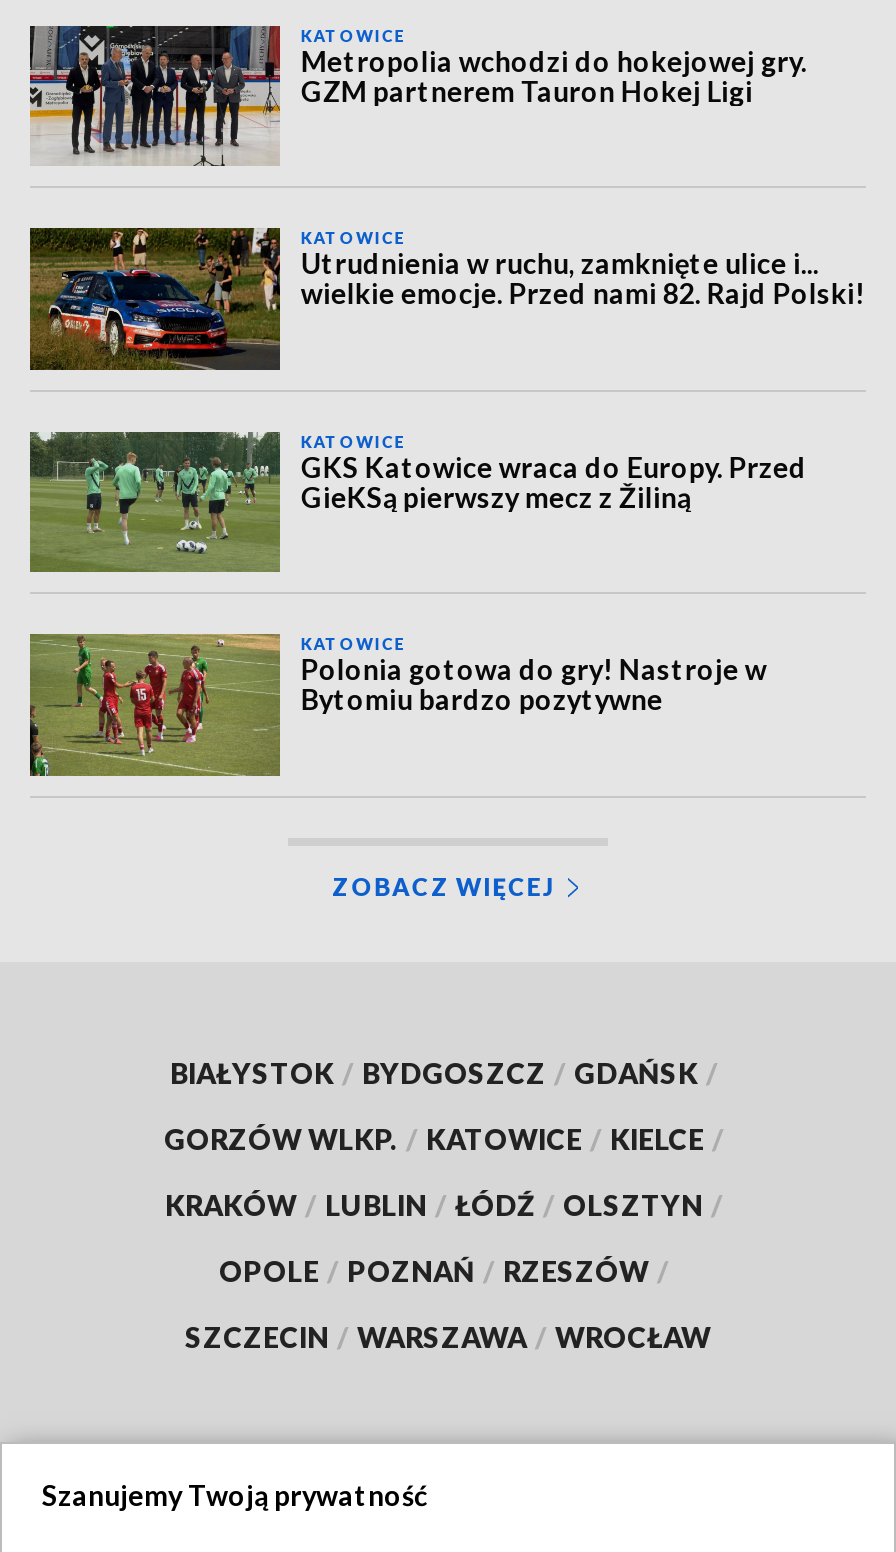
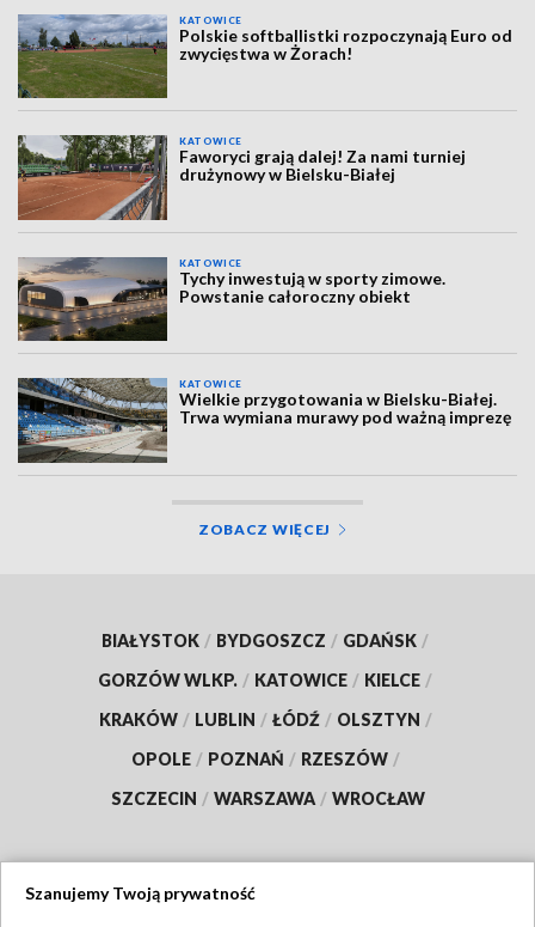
- [image]
- Metropolia wchodzi do hokejowej gry.
- GZM partnerem Tauron Hokej Ligi
+ [image]
+ Polskie softballistki rozpoczynają Euro od
+ zwycięstwa w Żorach!

- [image]
- Utrudnienia w ruchu, zamknięte ulice i...
- wielkie emocje. Przed nami 82. Rajd Polski!
+ [image]
+ Faworyci grają dalej! Za nami turniej
+ drużynowy w Bielsku-Białej

- [image]
- GKS Katowice wraca do Europy. Przed
- GieKSą pierwszy mecz z Žiliną
+ [image]
+ Tychy inwestują w sporty zimowe.
+ Powstanie całoroczny obiekt

- [image]
- Polonia gotowa do gry! Nastroje w
- Bytomiu bardzo pozytywne
+ [image]
+ Wielkie przygotowania w Bielsku-Białej.
+ Trwa wymiana murawy pod ważną imprezę
